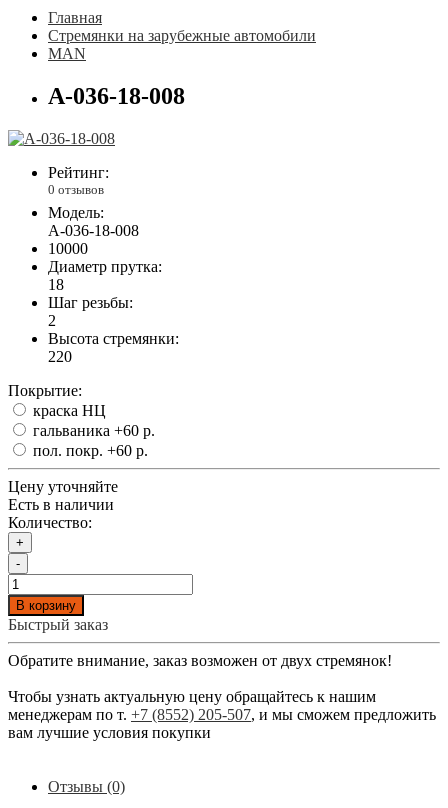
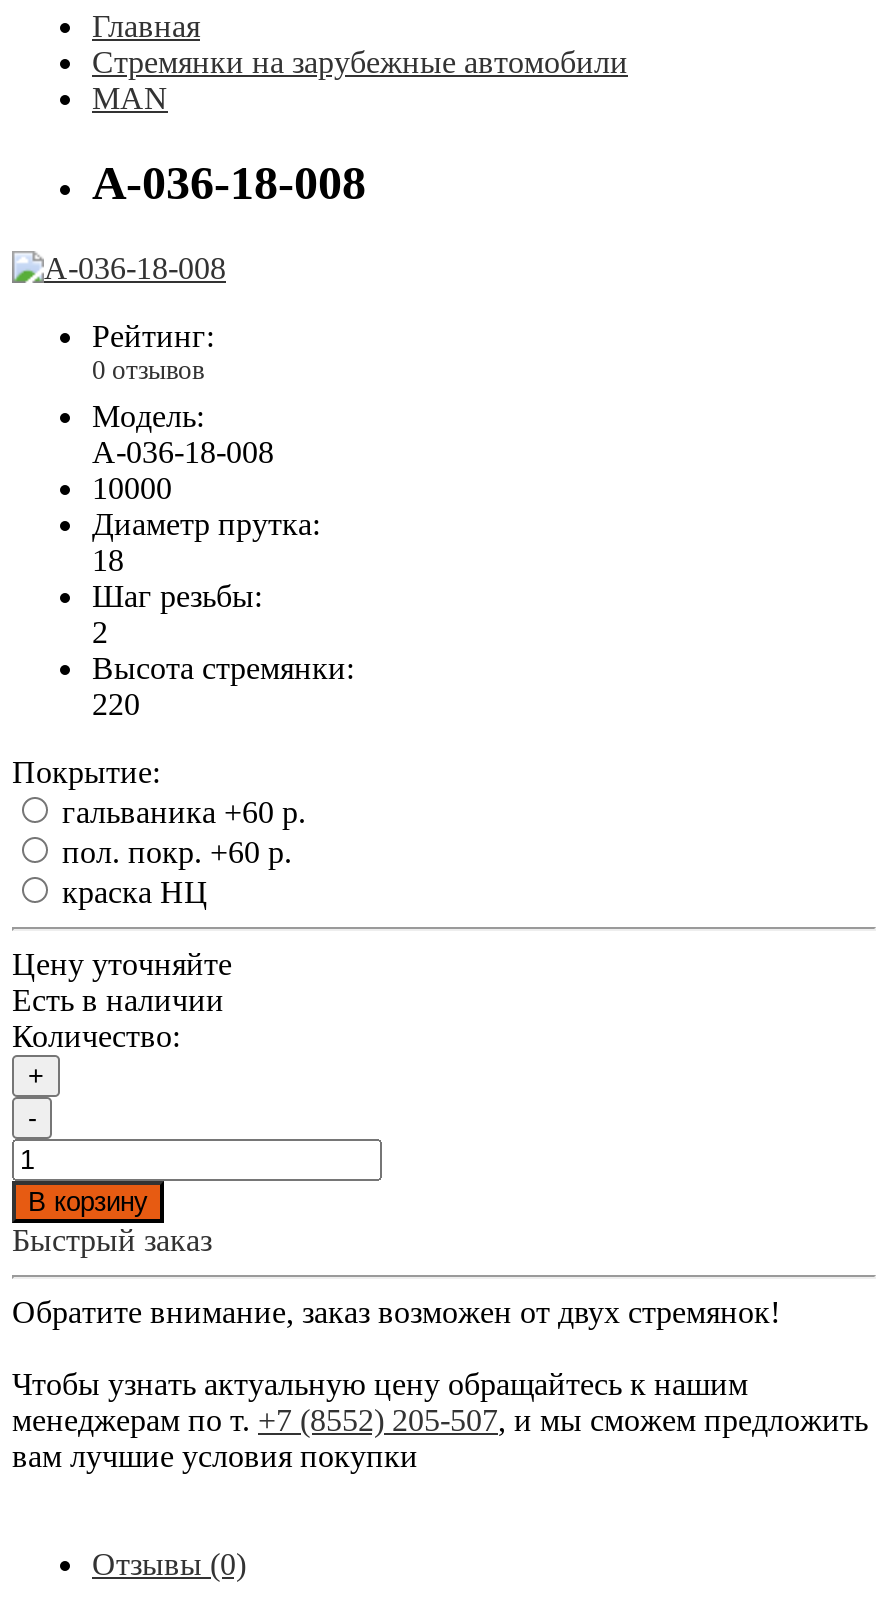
moved down: краска НЦ

moved up: гальваника +60 р. | пол. покр. +60 р.
